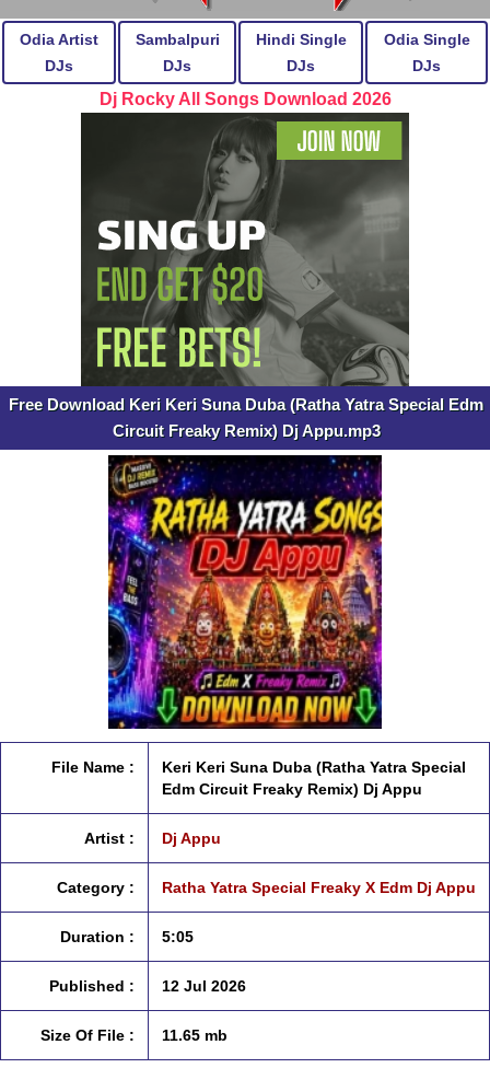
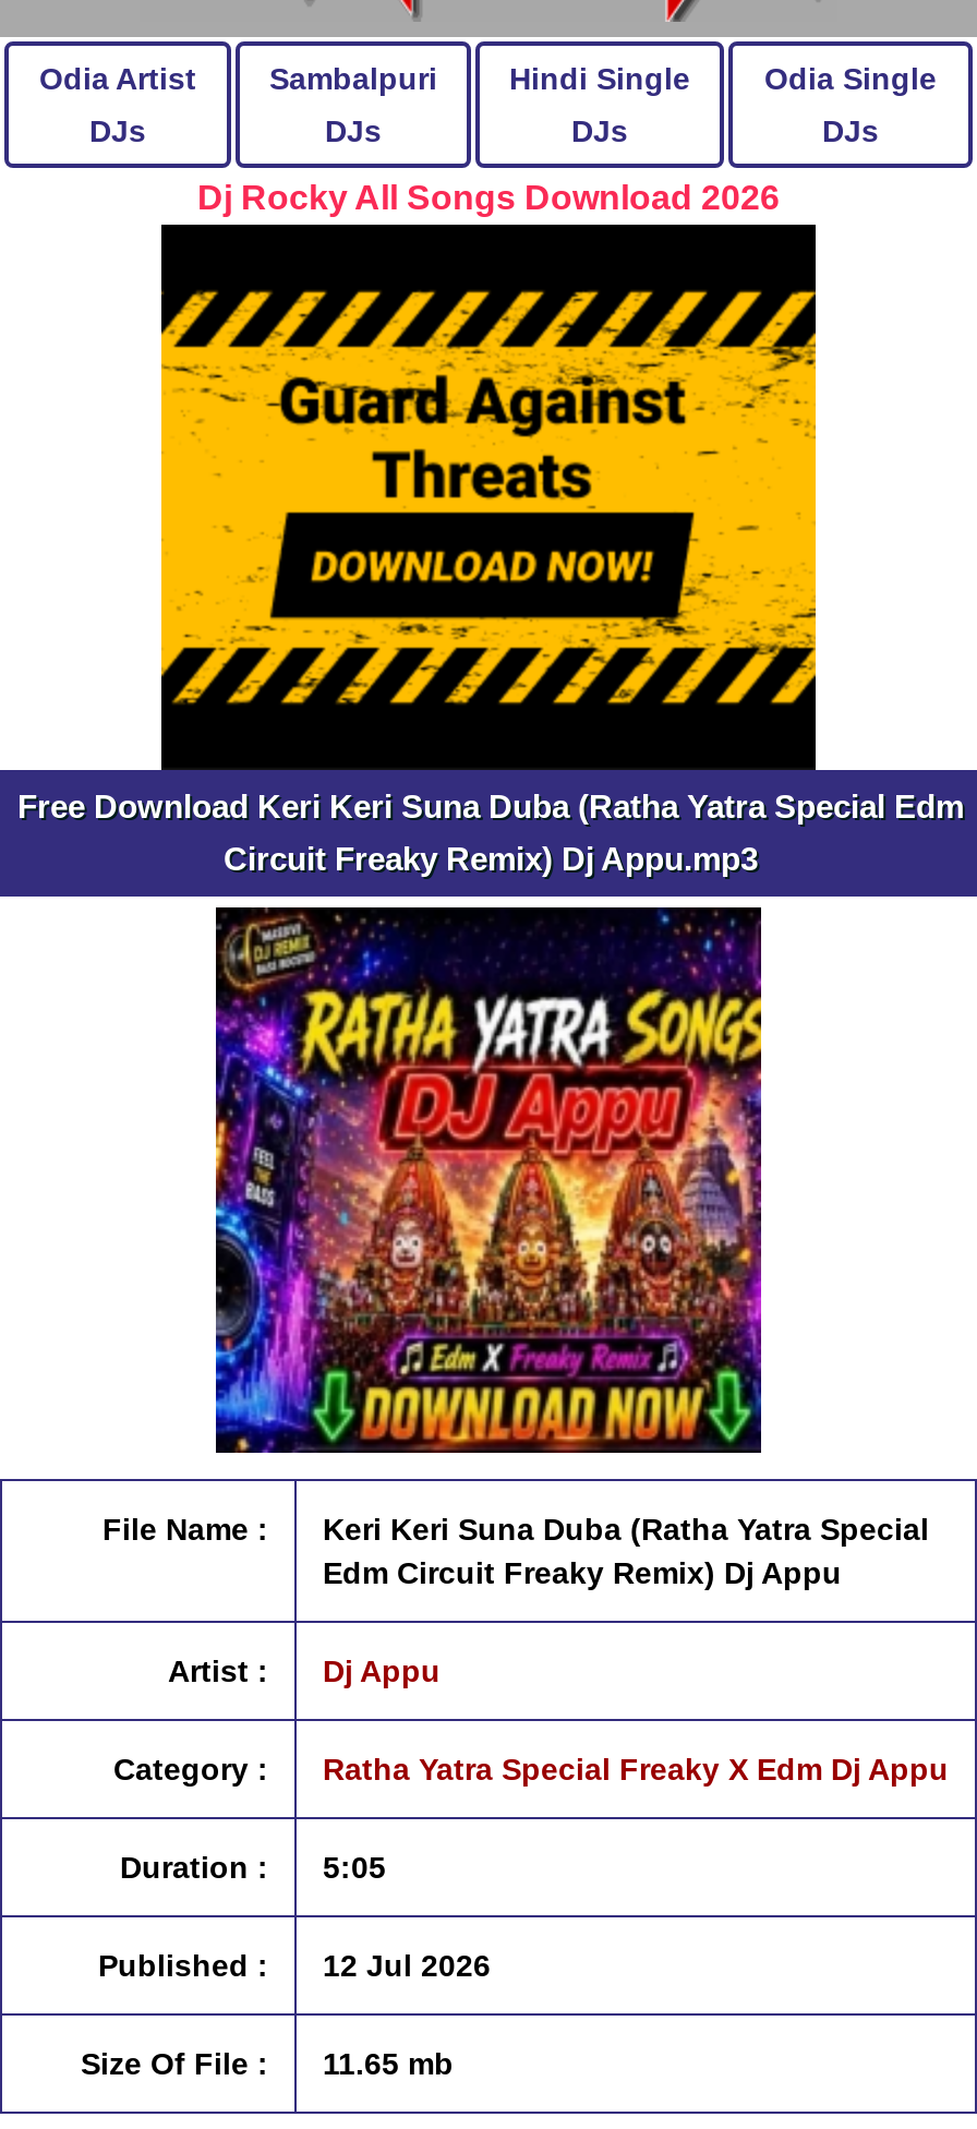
- [image]
+ [image]
